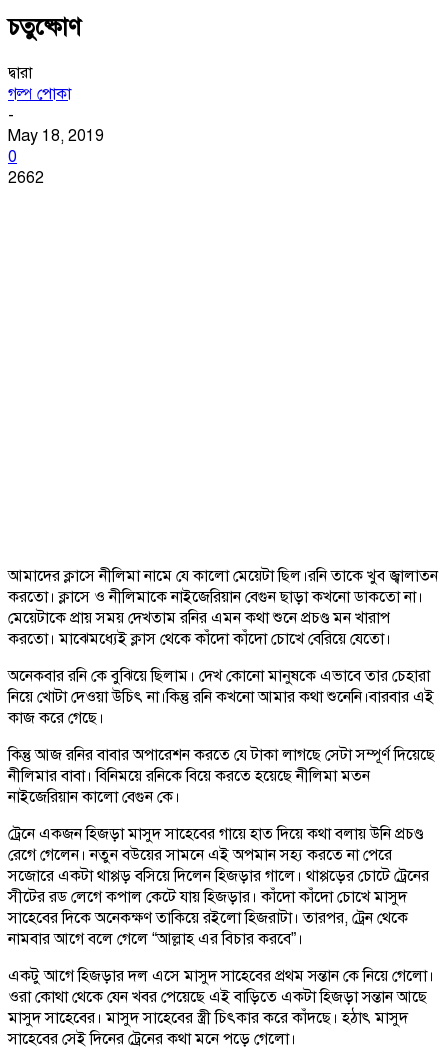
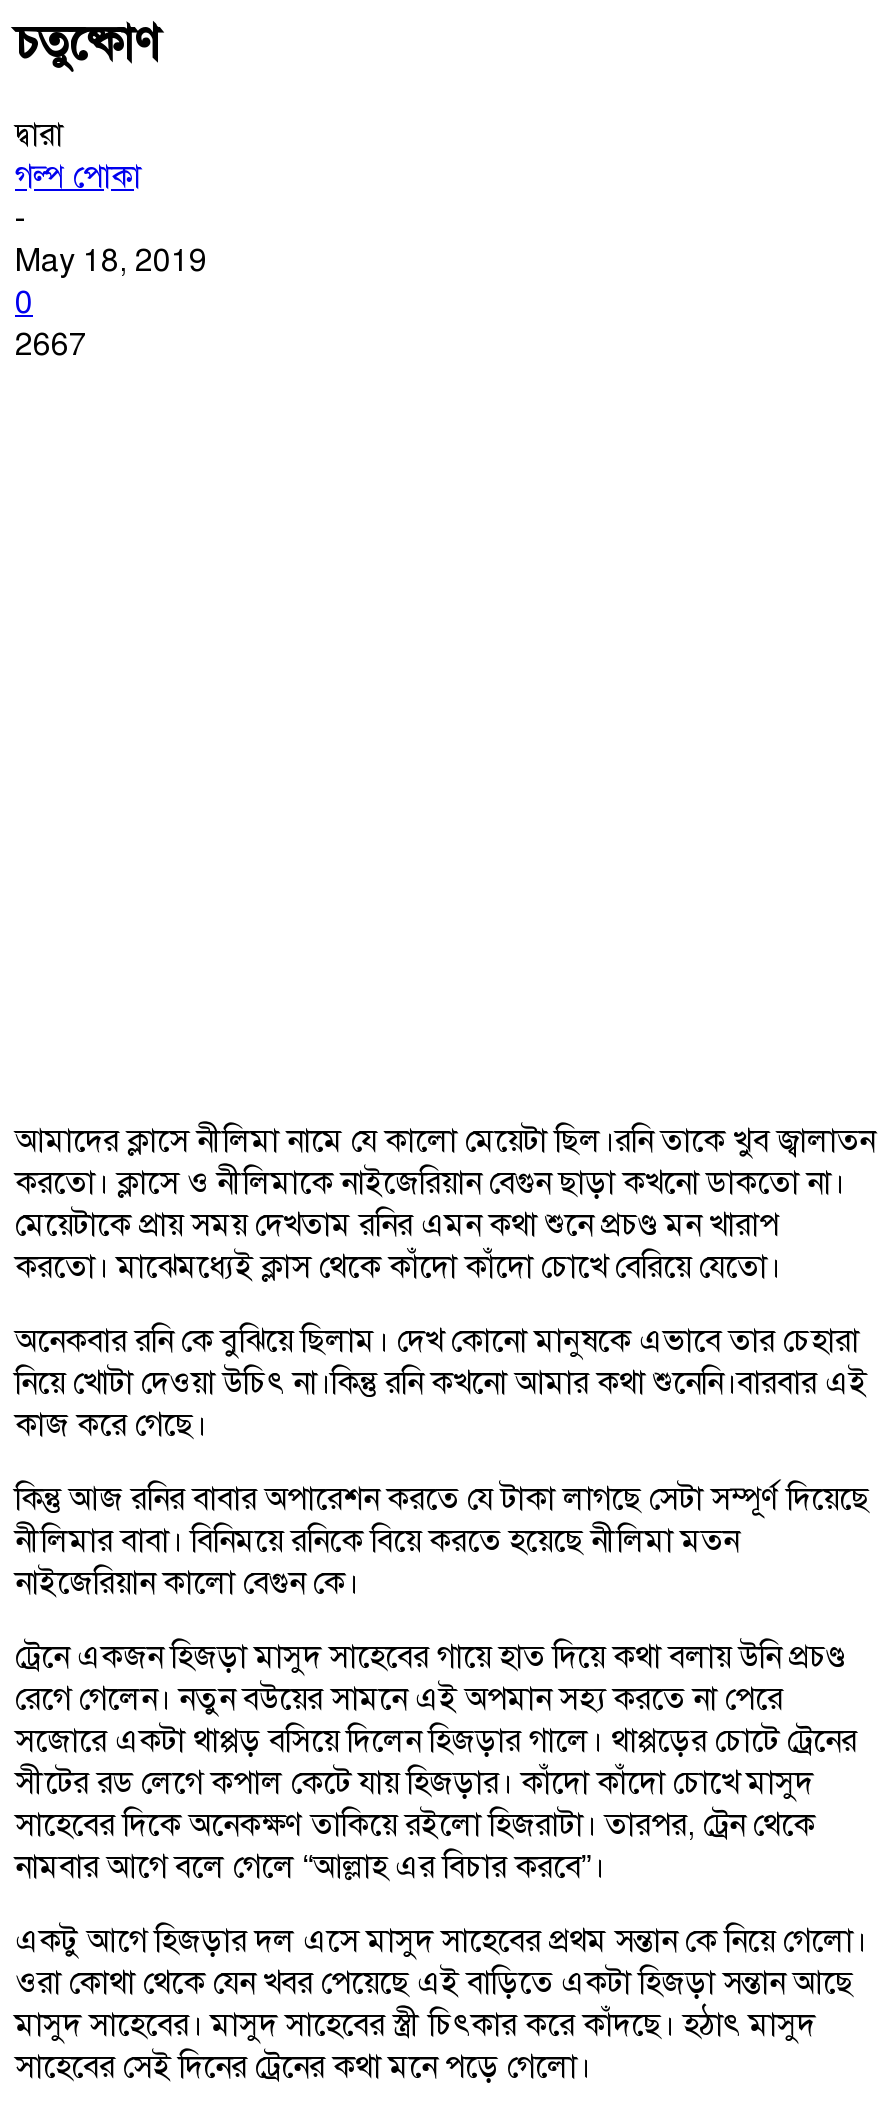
- 2662
+ 2667
